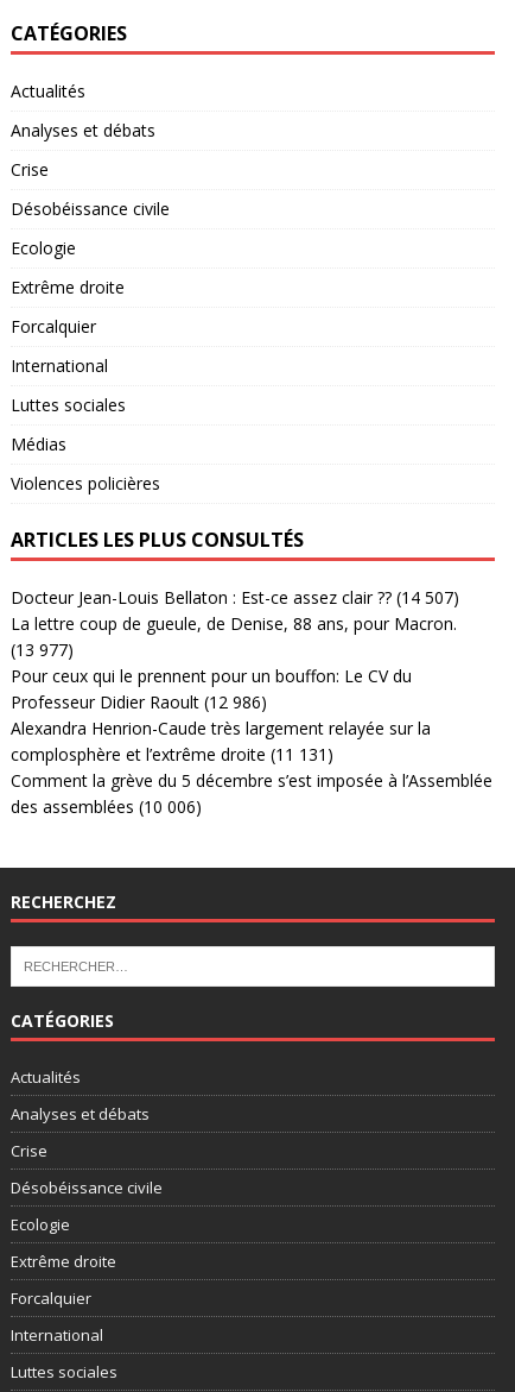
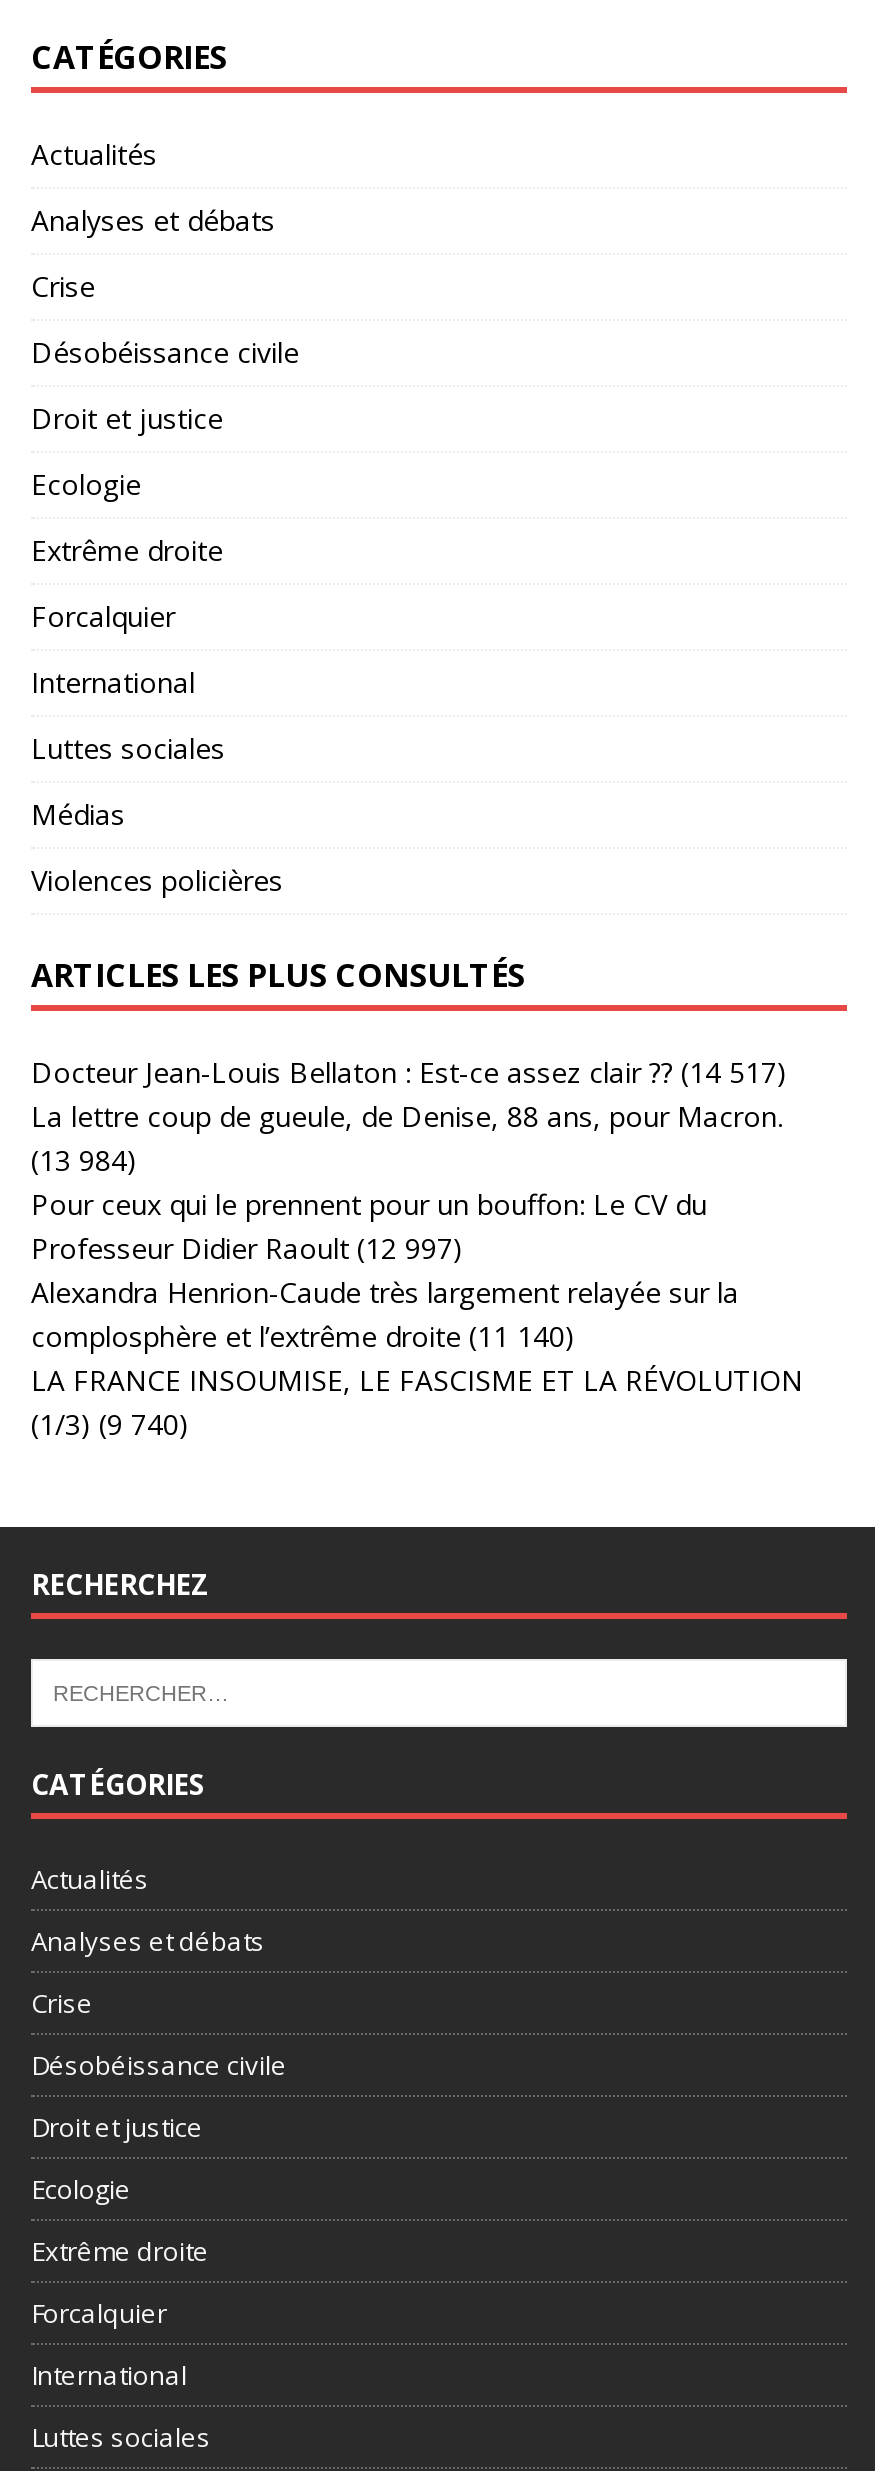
+ Droit et justice

- Docteur Jean-Louis Bellaton : Est-ce assez clair ?? (14 507)
+ Docteur Jean-Louis Bellaton : Est-ce assez clair ?? (14 517)

- (13 977)
+ (13 984)

- Professeur Didier Raoult (12 986)
+ Professeur Didier Raoult (12 997)

- complosphère et l’extrême droite (11 131)
- Comment la grève du 5 décembre s’est imposée à l’Assemblée
- des assemblées (10 006)
+ complosphère et l’extrême droite (11 140)
+ LA FRANCE INSOUMISE, LE FASCISME ET LA RÉVOLUTION
+ (1/3) (9 740)

+ Droit et justice
